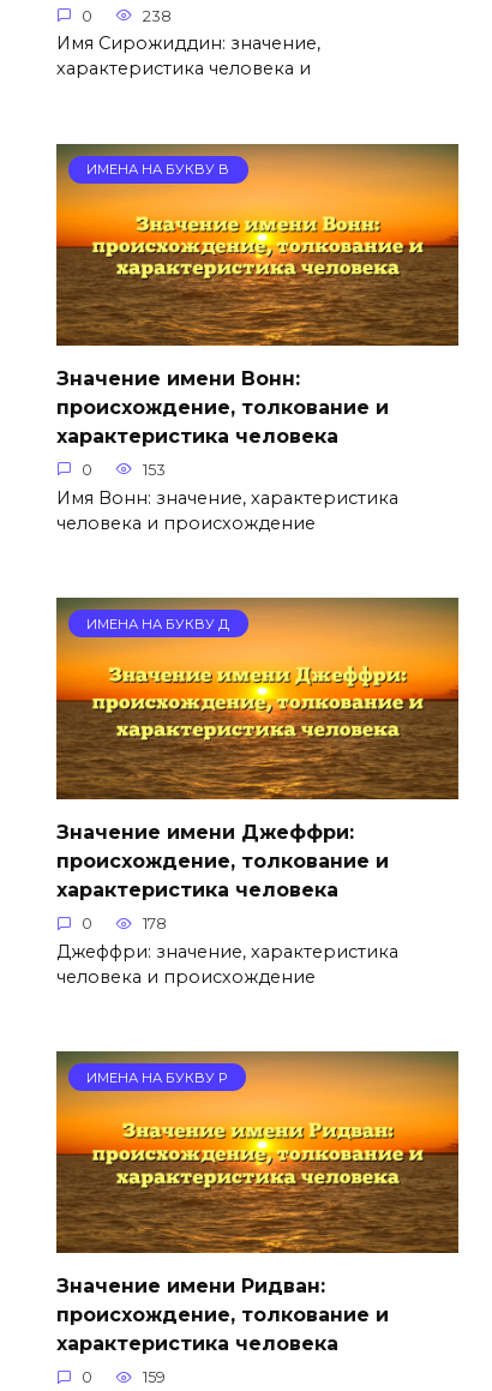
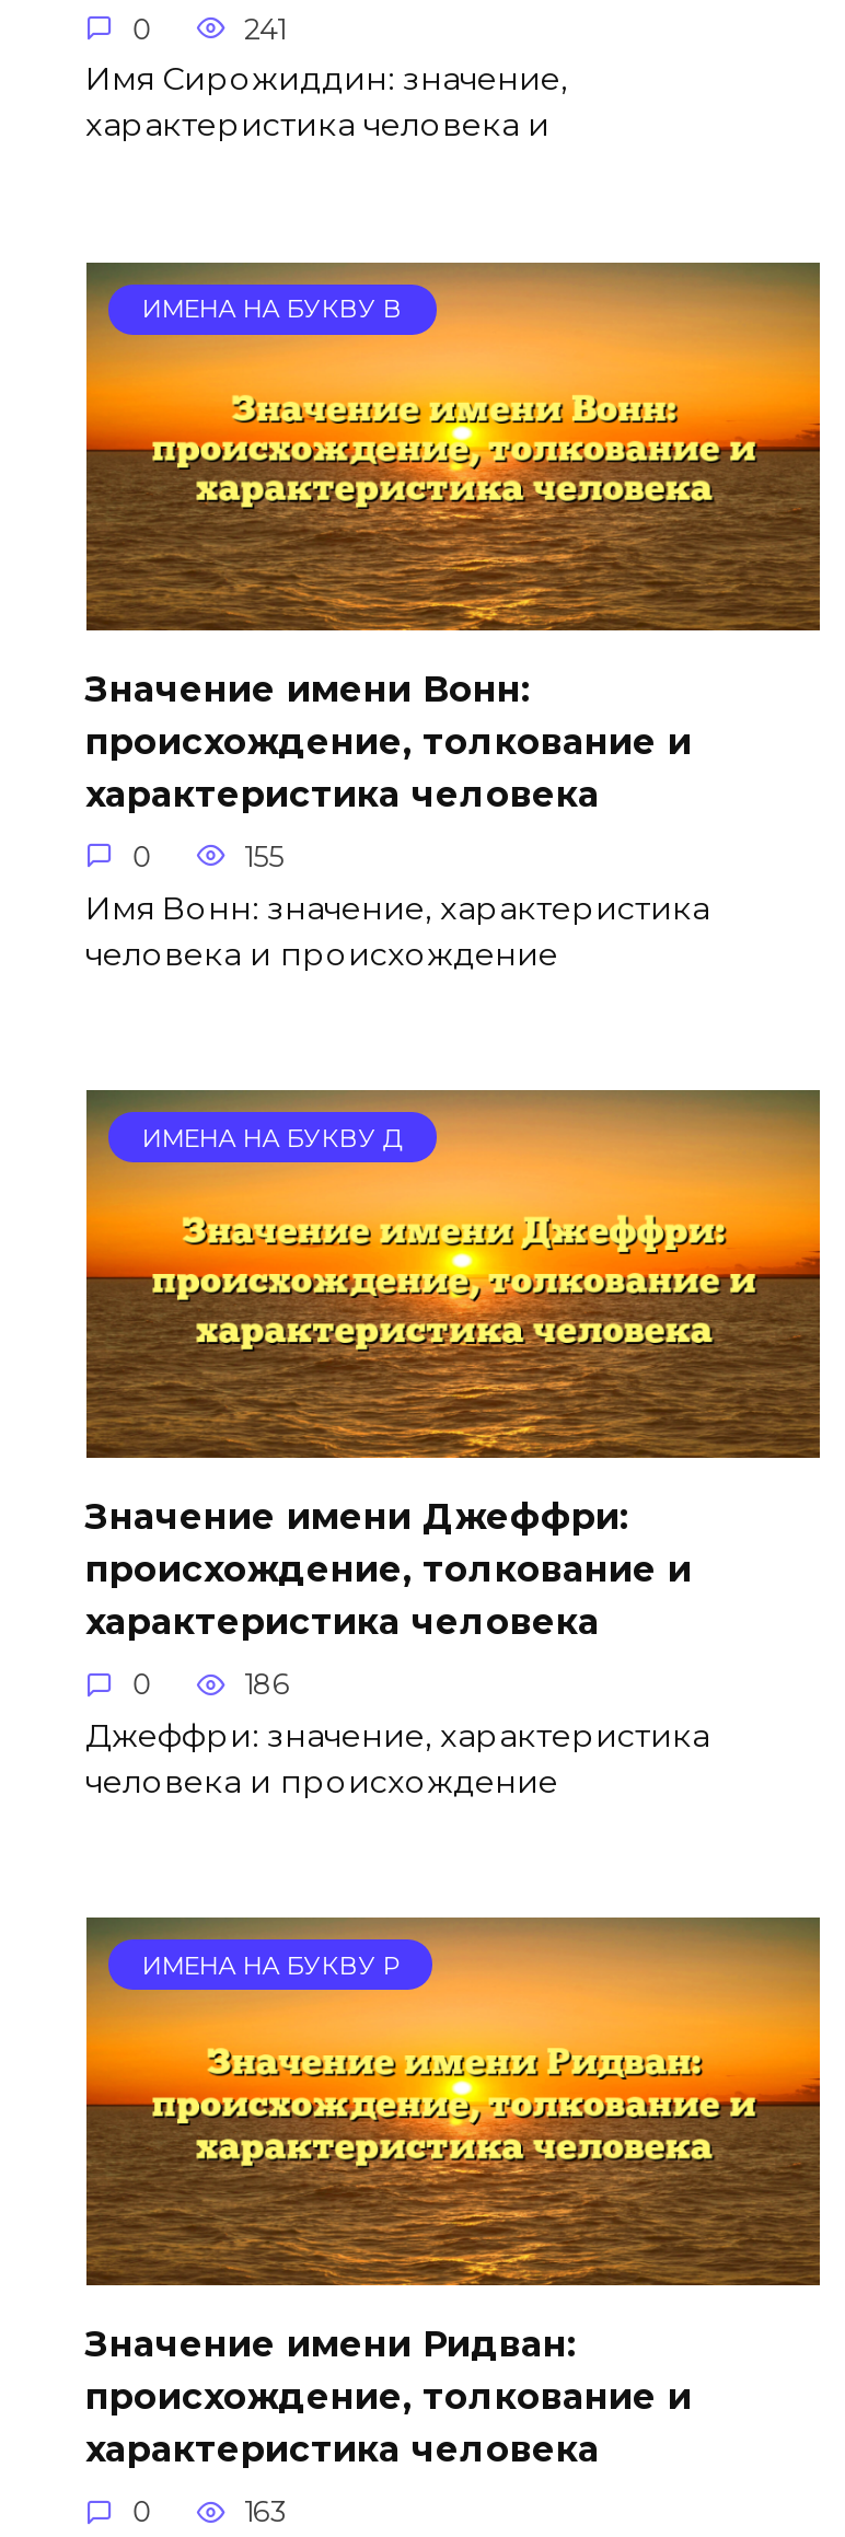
- 238
+ 241

- 153
+ 155

- 178
+ 186

- 159
+ 163
